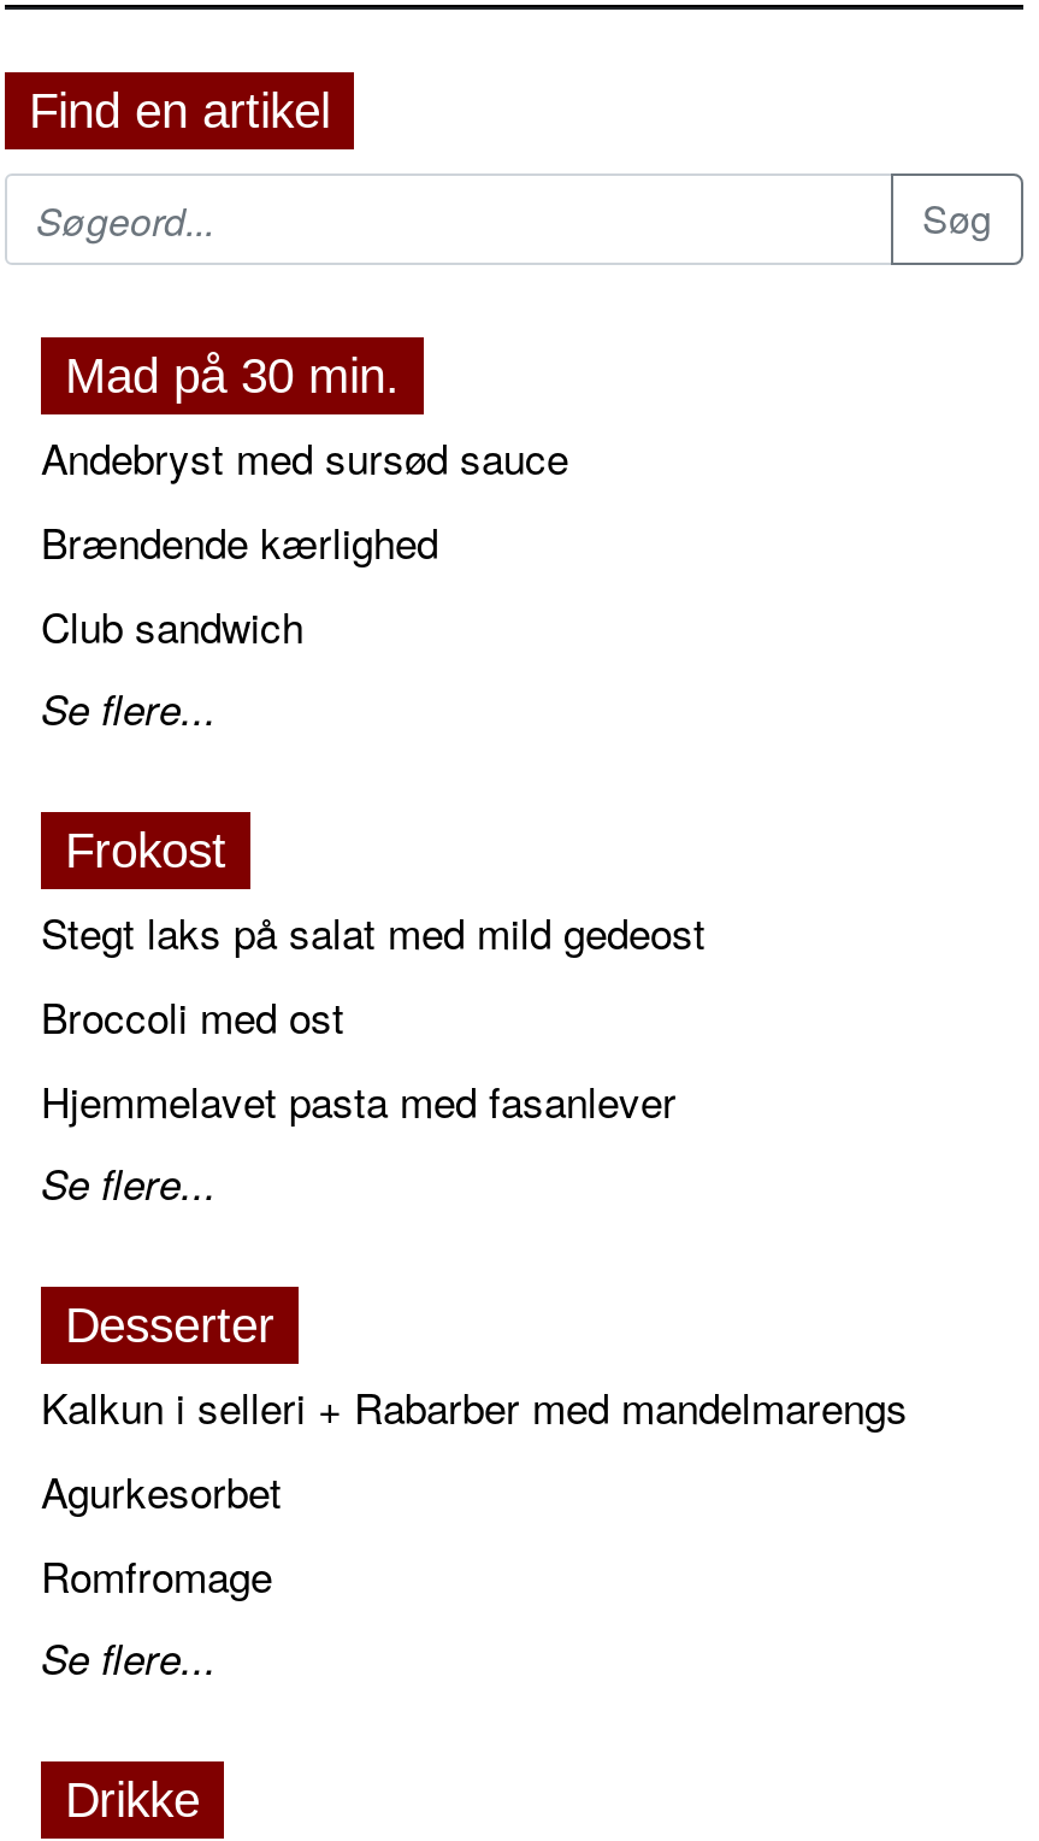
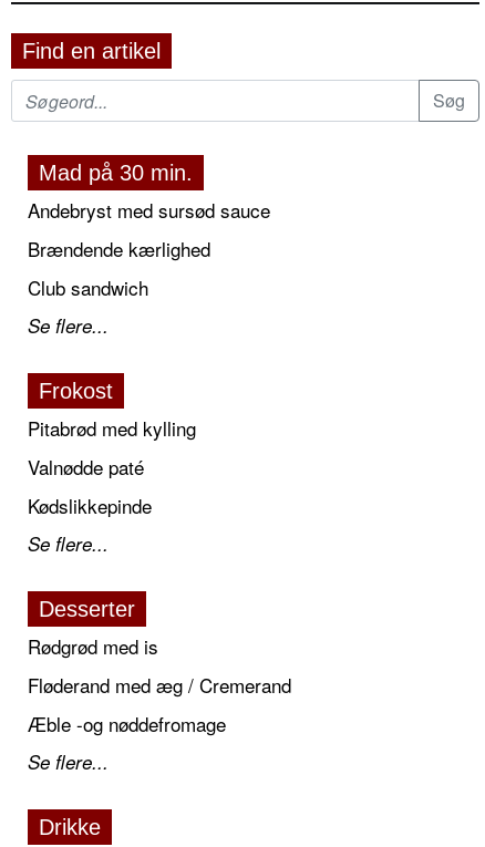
- Stegt laks på salat med mild gedeost
- Broccoli med ost
- Hjemmelavet pasta med fasanlever
+ Pitabrød med kylling
+ Valnødde paté
+ Kødslikkepinde

- Kalkun i selleri + Rabarber med mandelmarengs
- Agurkesorbet
- Romfromage
+ Rødgrød med is
+ Fløderand med æg / Cremerand
+ Æble -og nøddefromage
